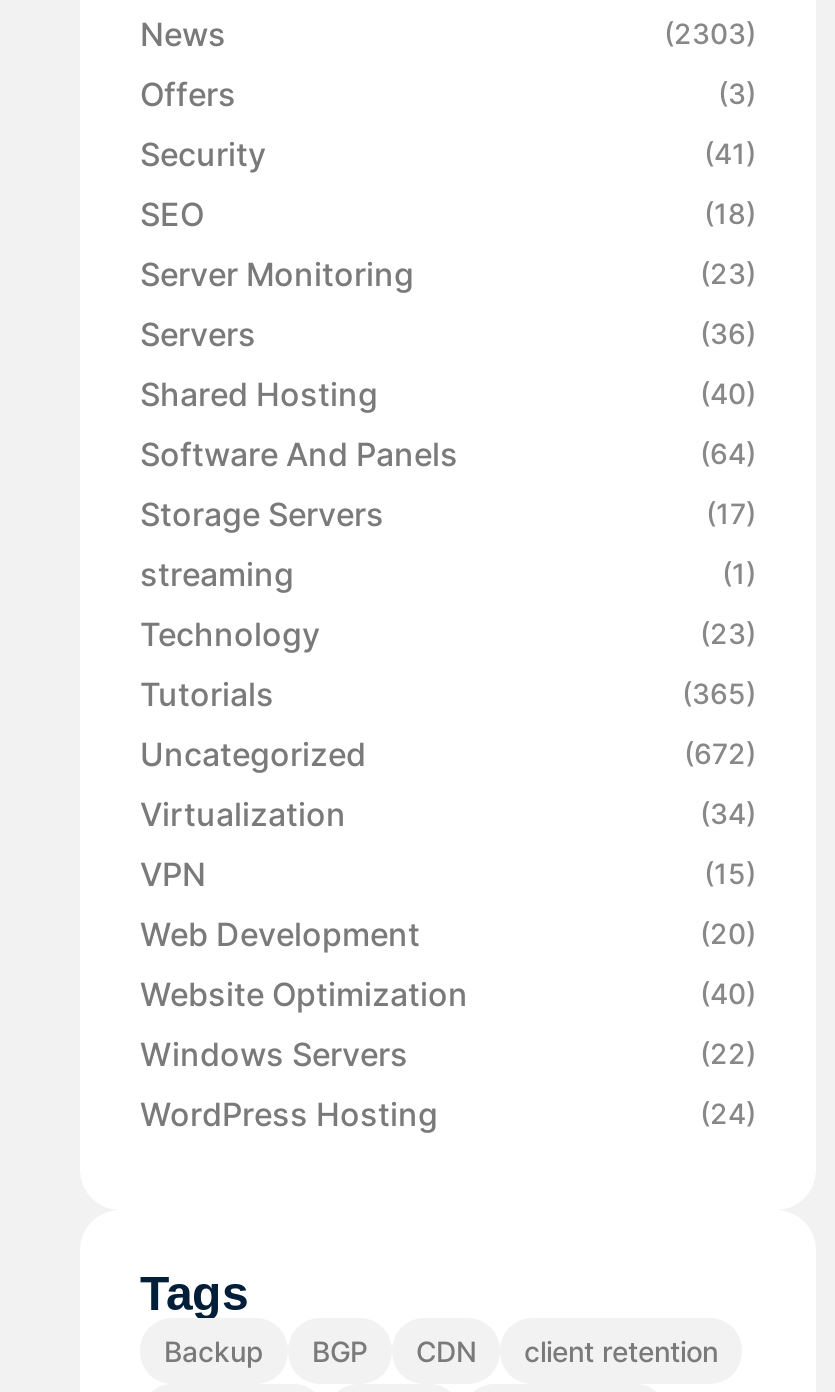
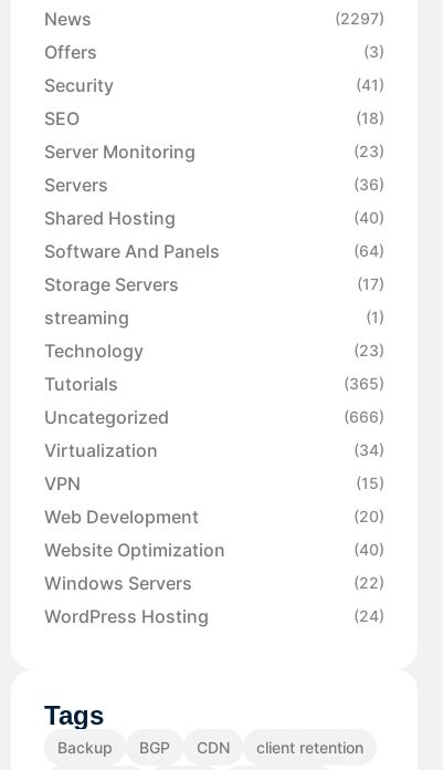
- (2303)
+ (2297)

- (672)
+ (666)
